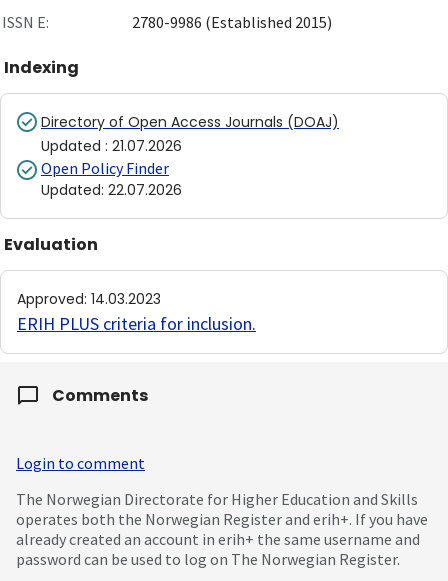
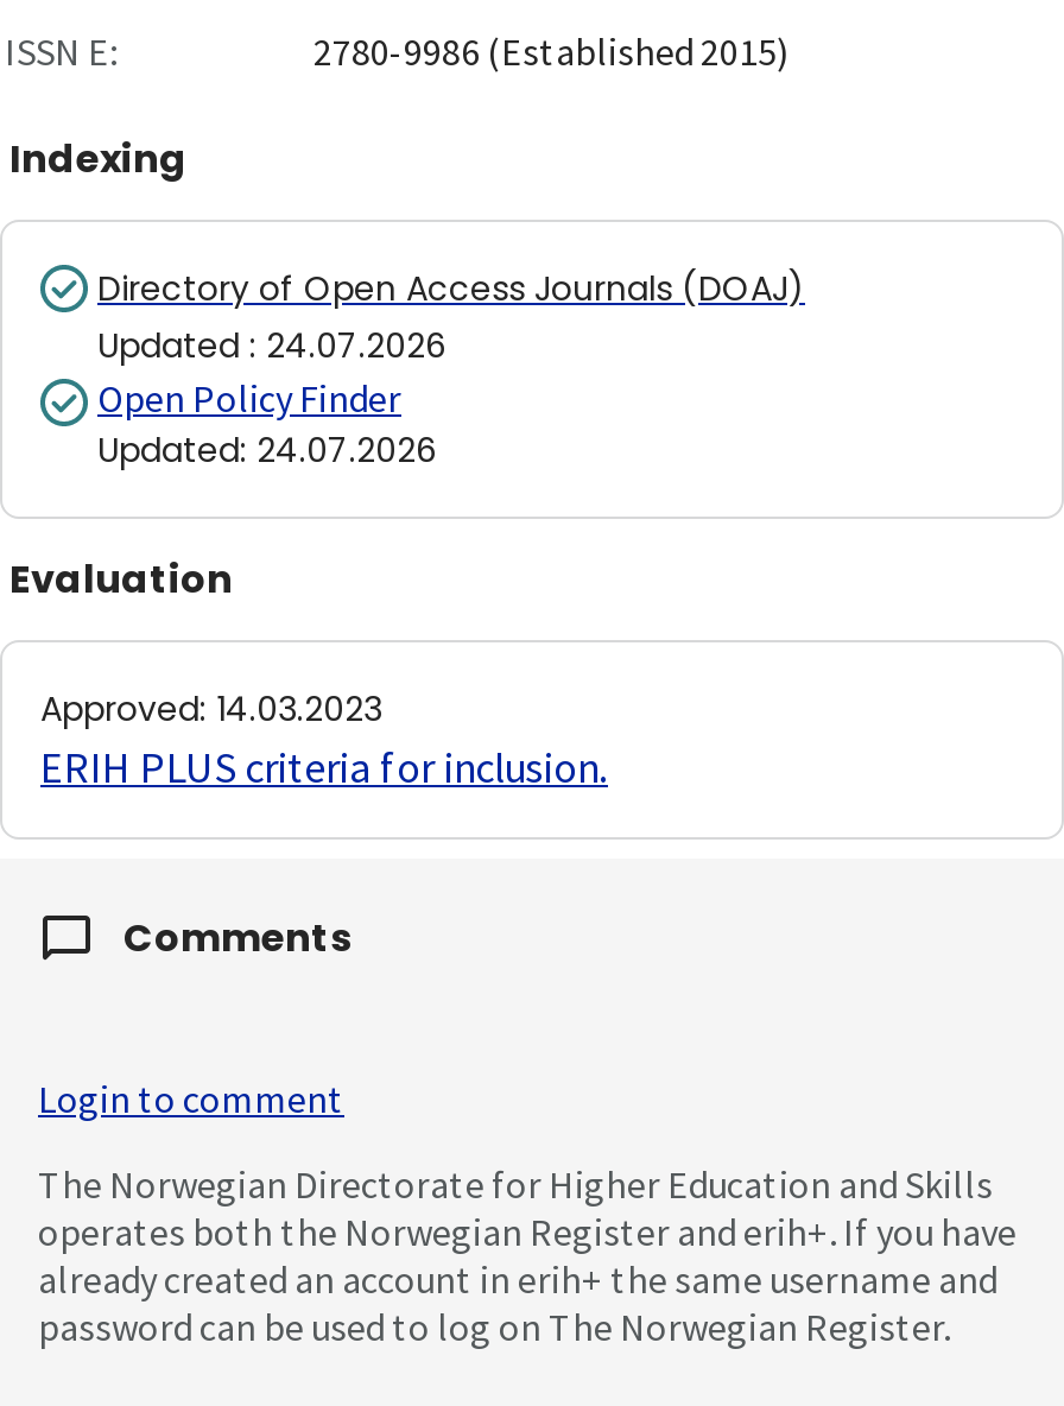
- Updated: 21.07.2026
+ Updated: 24.07.2026

- Updated: 22.07.2026
+ Updated: 24.07.2026
